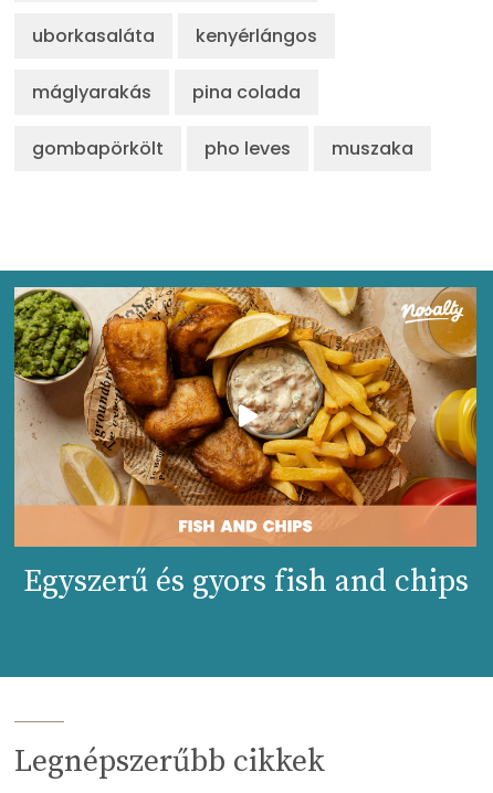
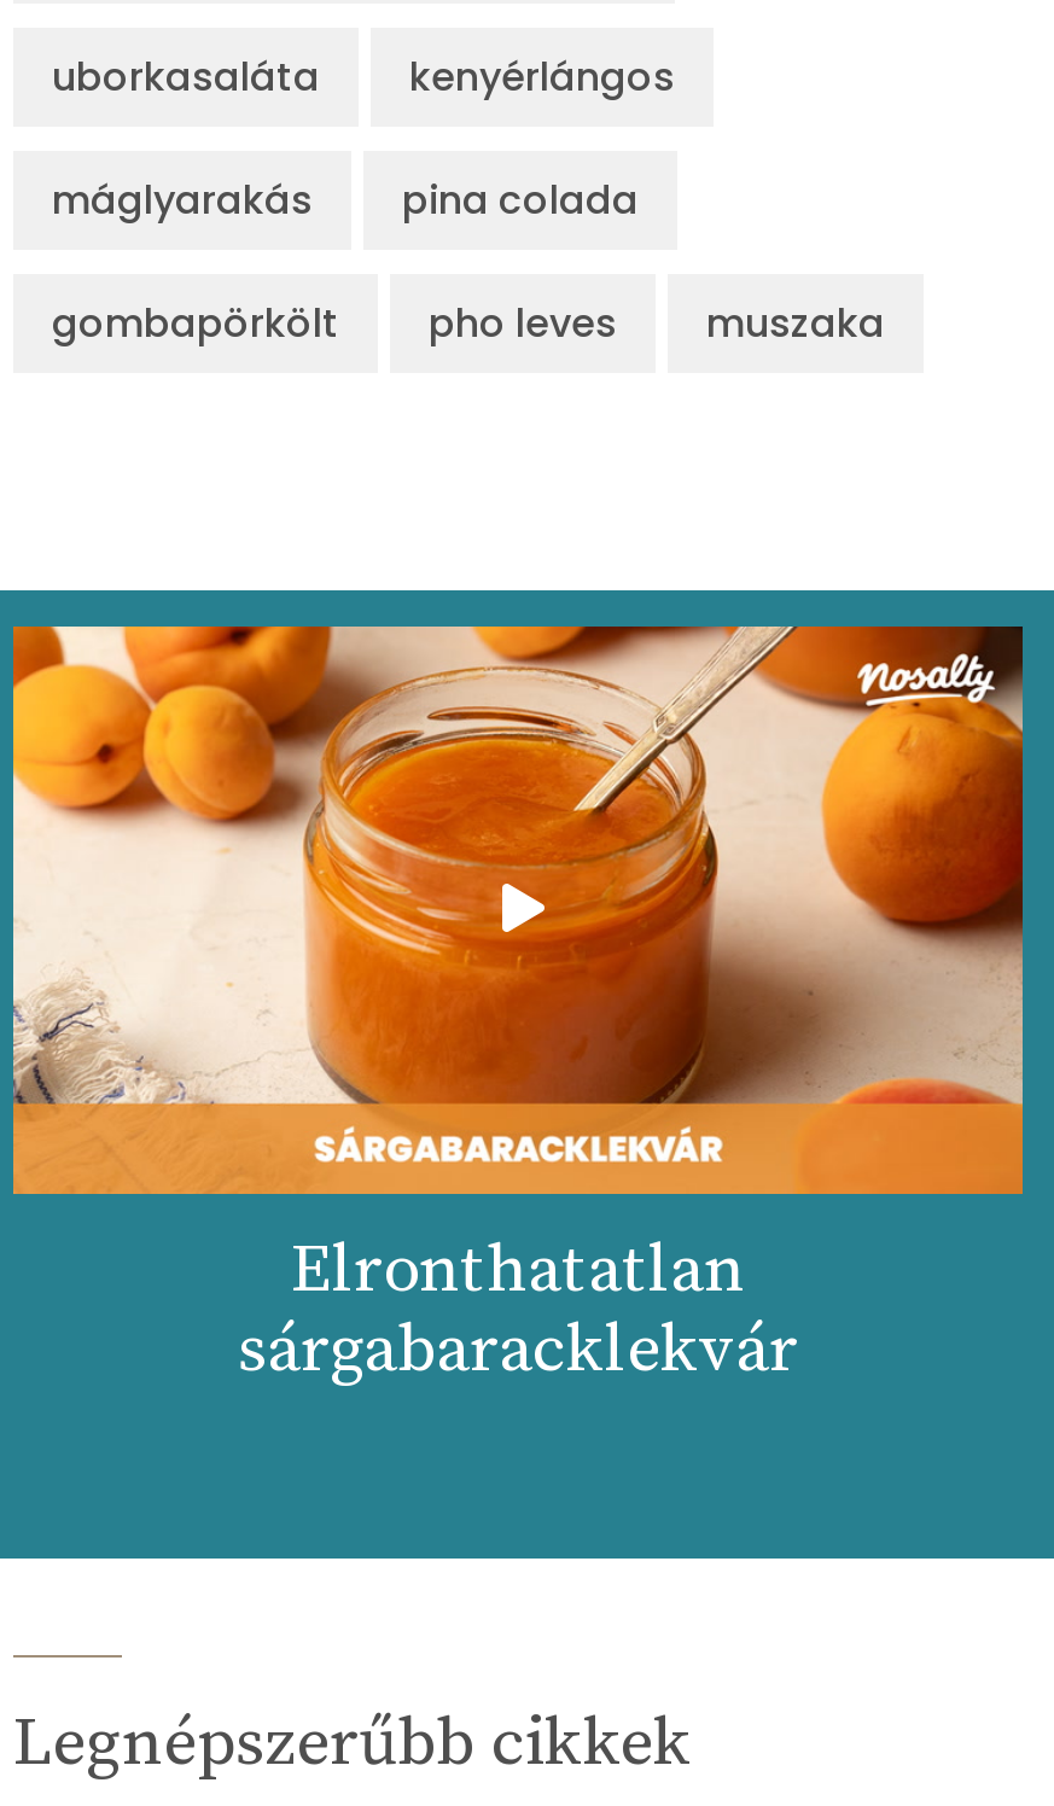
- [image]
- Egyszerű és gyors fish and chips
+ [image]
+ Elronthatatlan
+ sárgabaracklekvár
